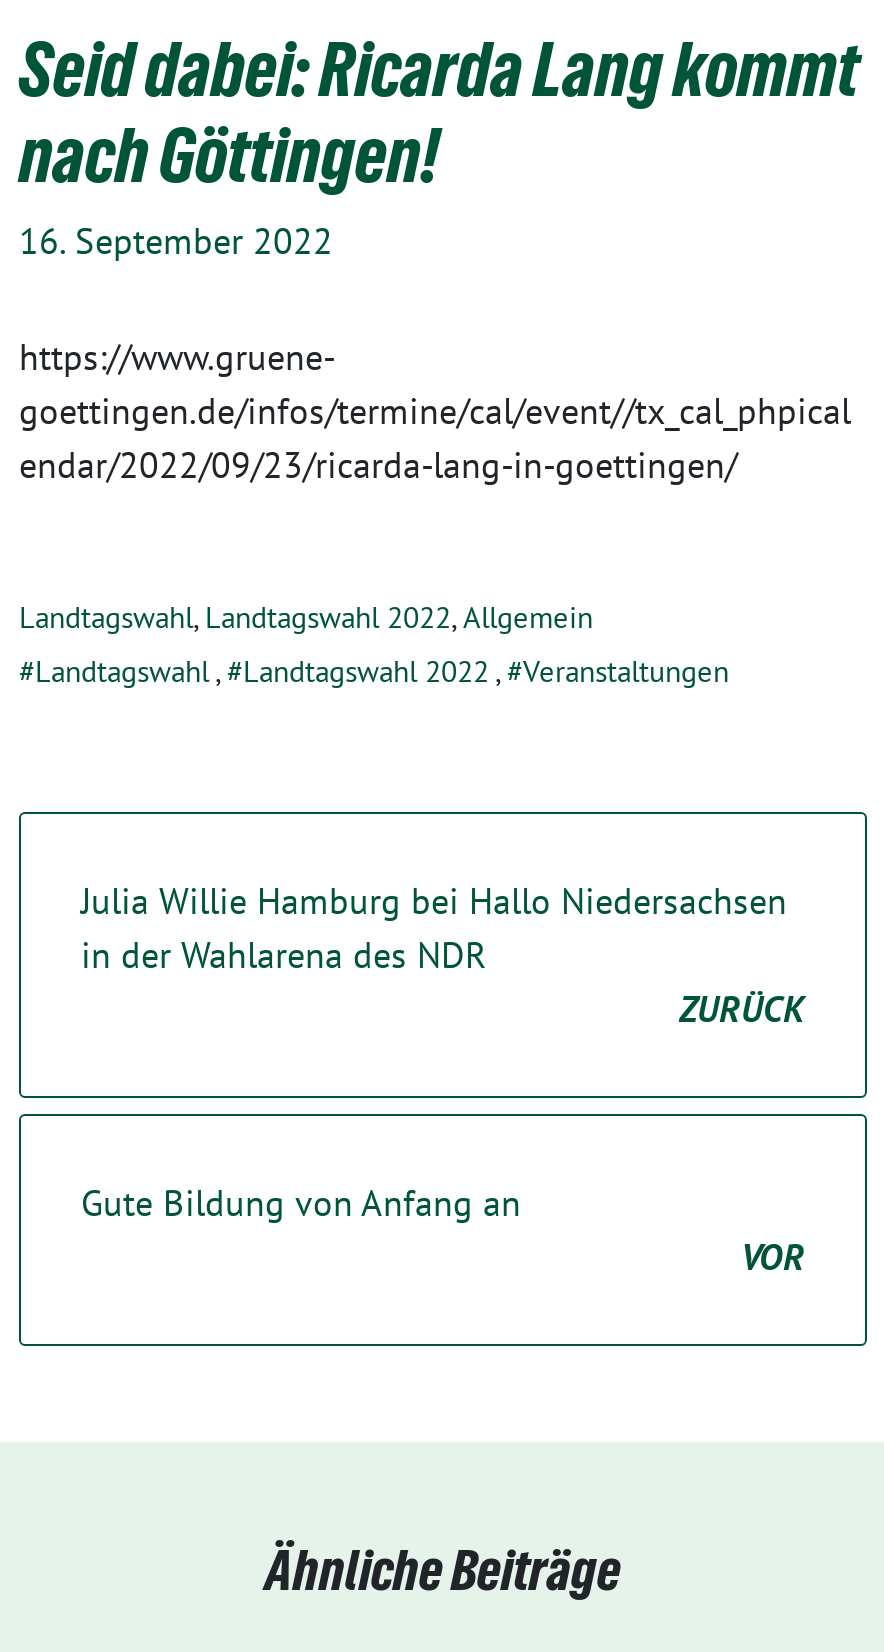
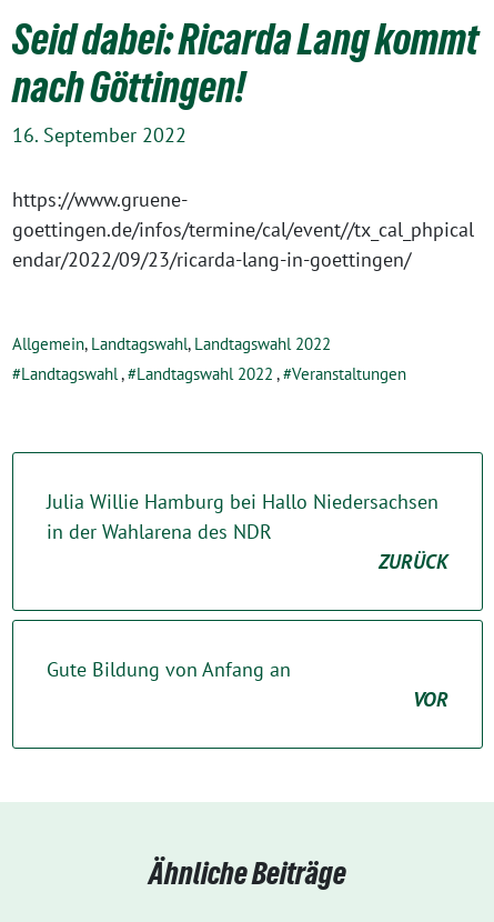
- Landtagswahl, Landtagswahl 2022, Allgemein
+ Allgemein, Landtagswahl, Landtagswahl 2022
